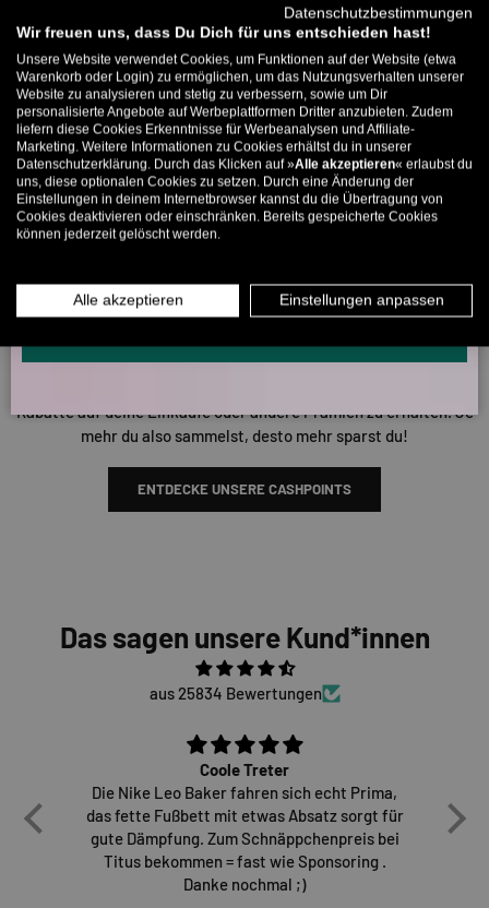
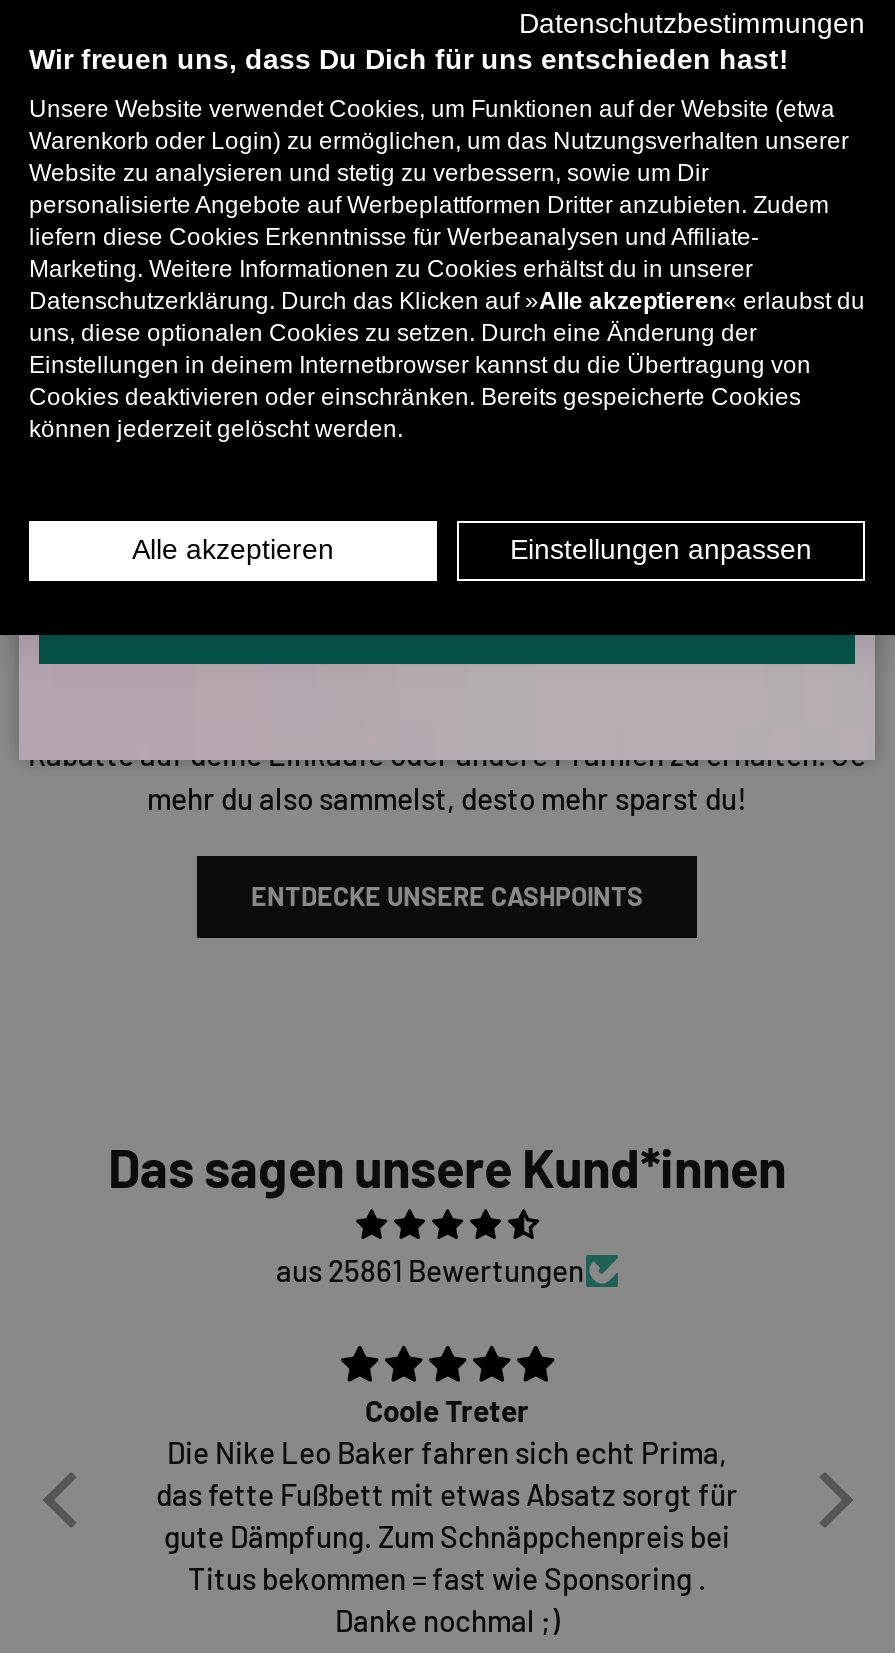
- aus 25834 Bewertungen
+ aus 25861 Bewertungen
